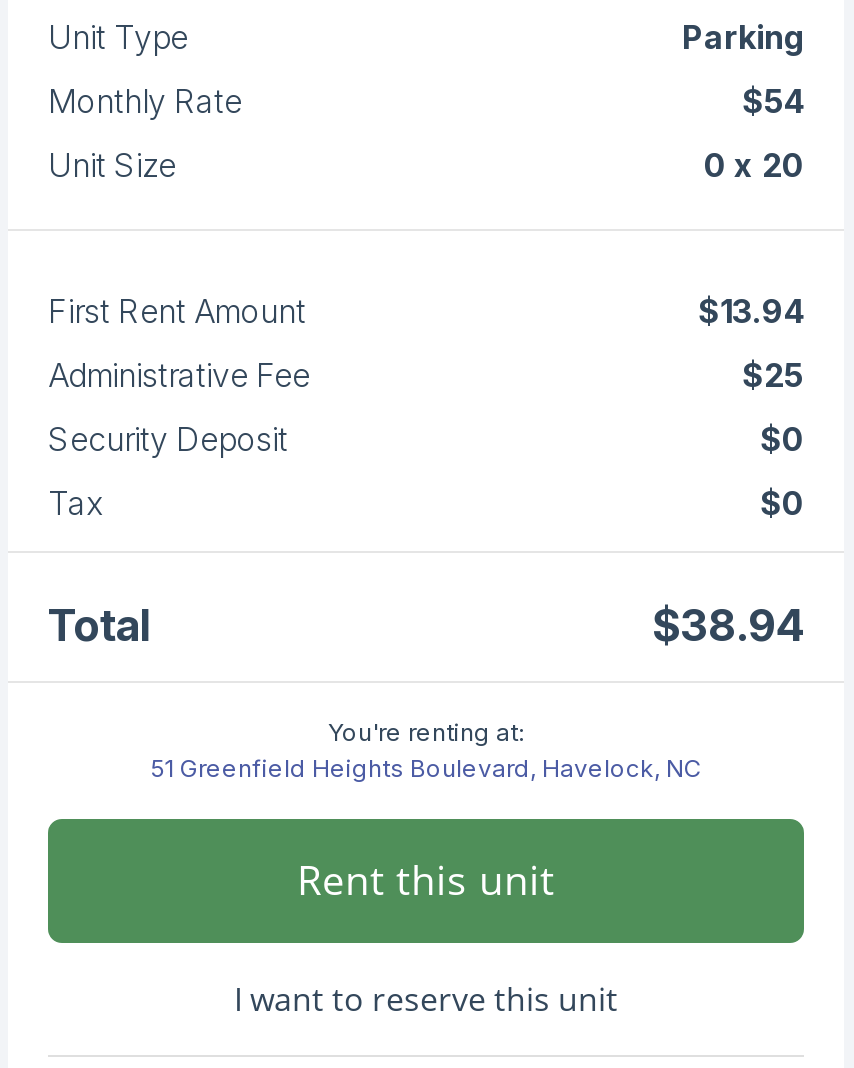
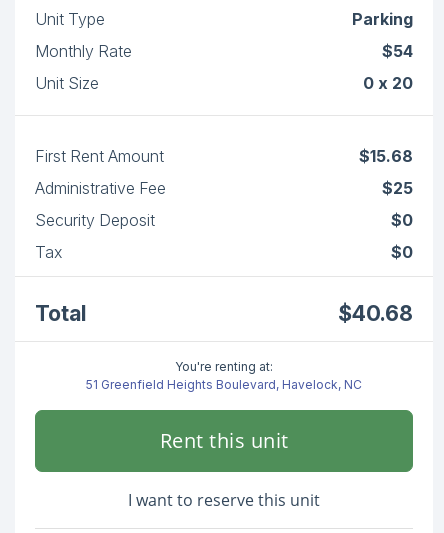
- $13.94
+ $15.68

- $38.94
+ $40.68
